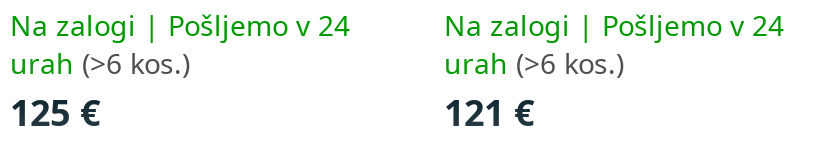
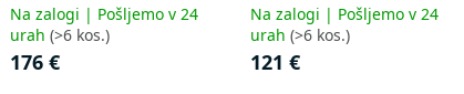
- 125 €
+ 176 €
